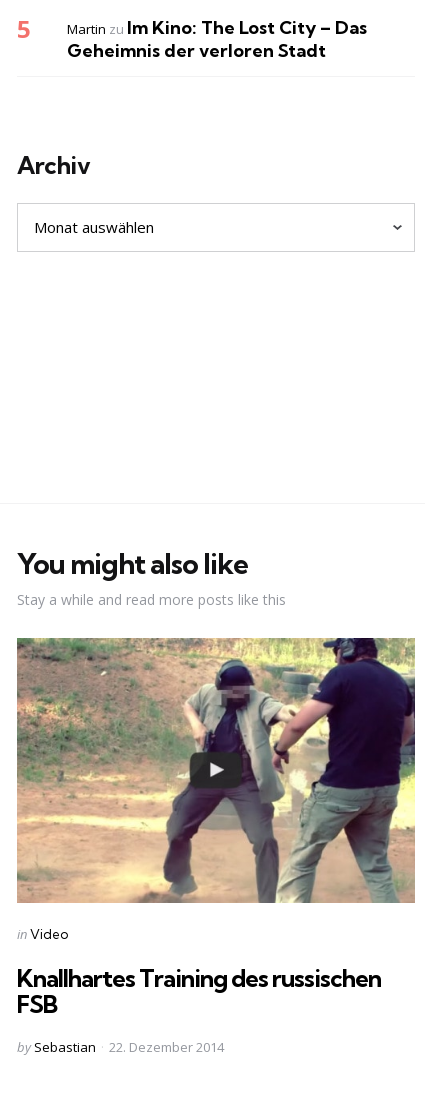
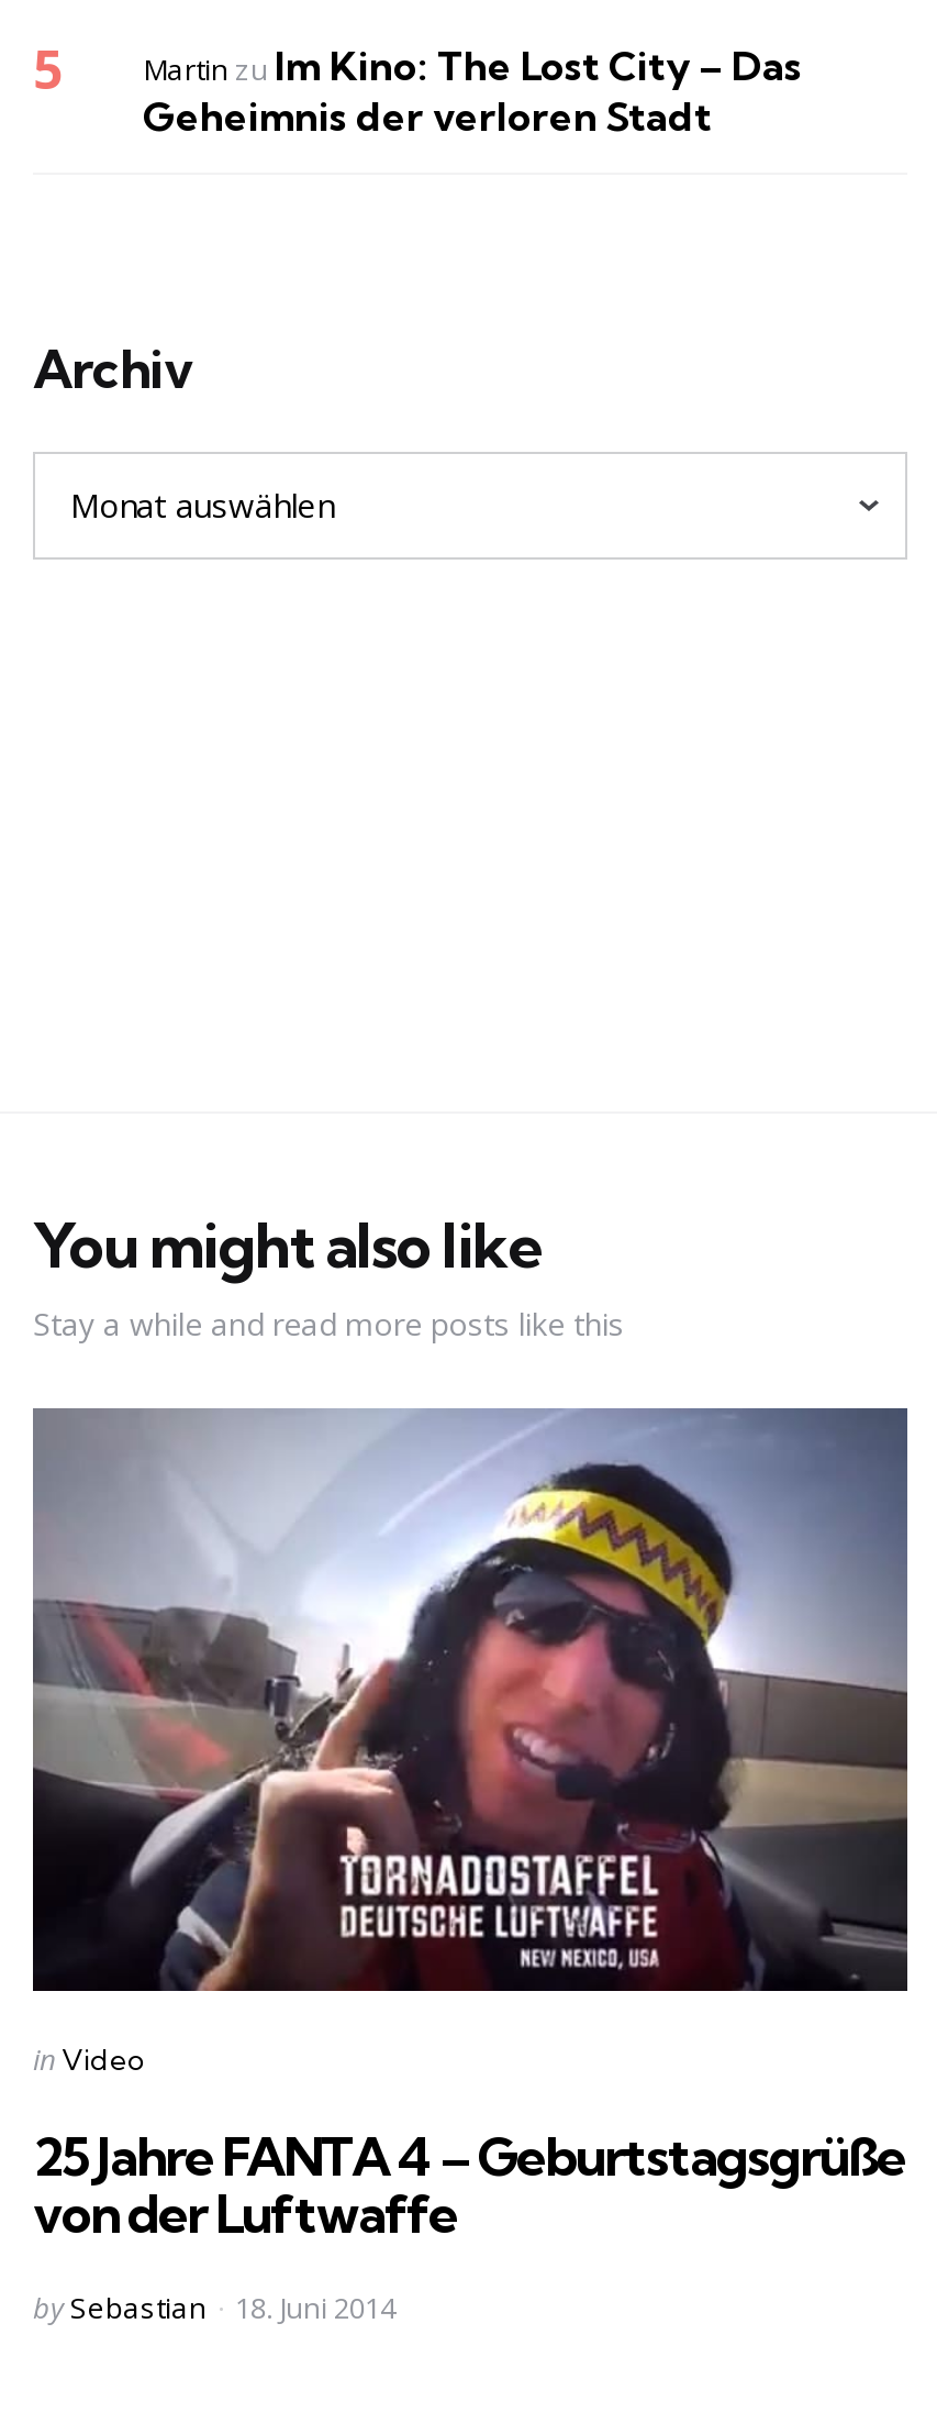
- [image]
+ [image]

- Knallhartes Training des russischen
- FSB
+ 25 Jahre FANTA 4 – Geburtstagsgrüße
+ von der Luftwaffe

- 22. Dezember 2014
+ 18. Juni 2014
